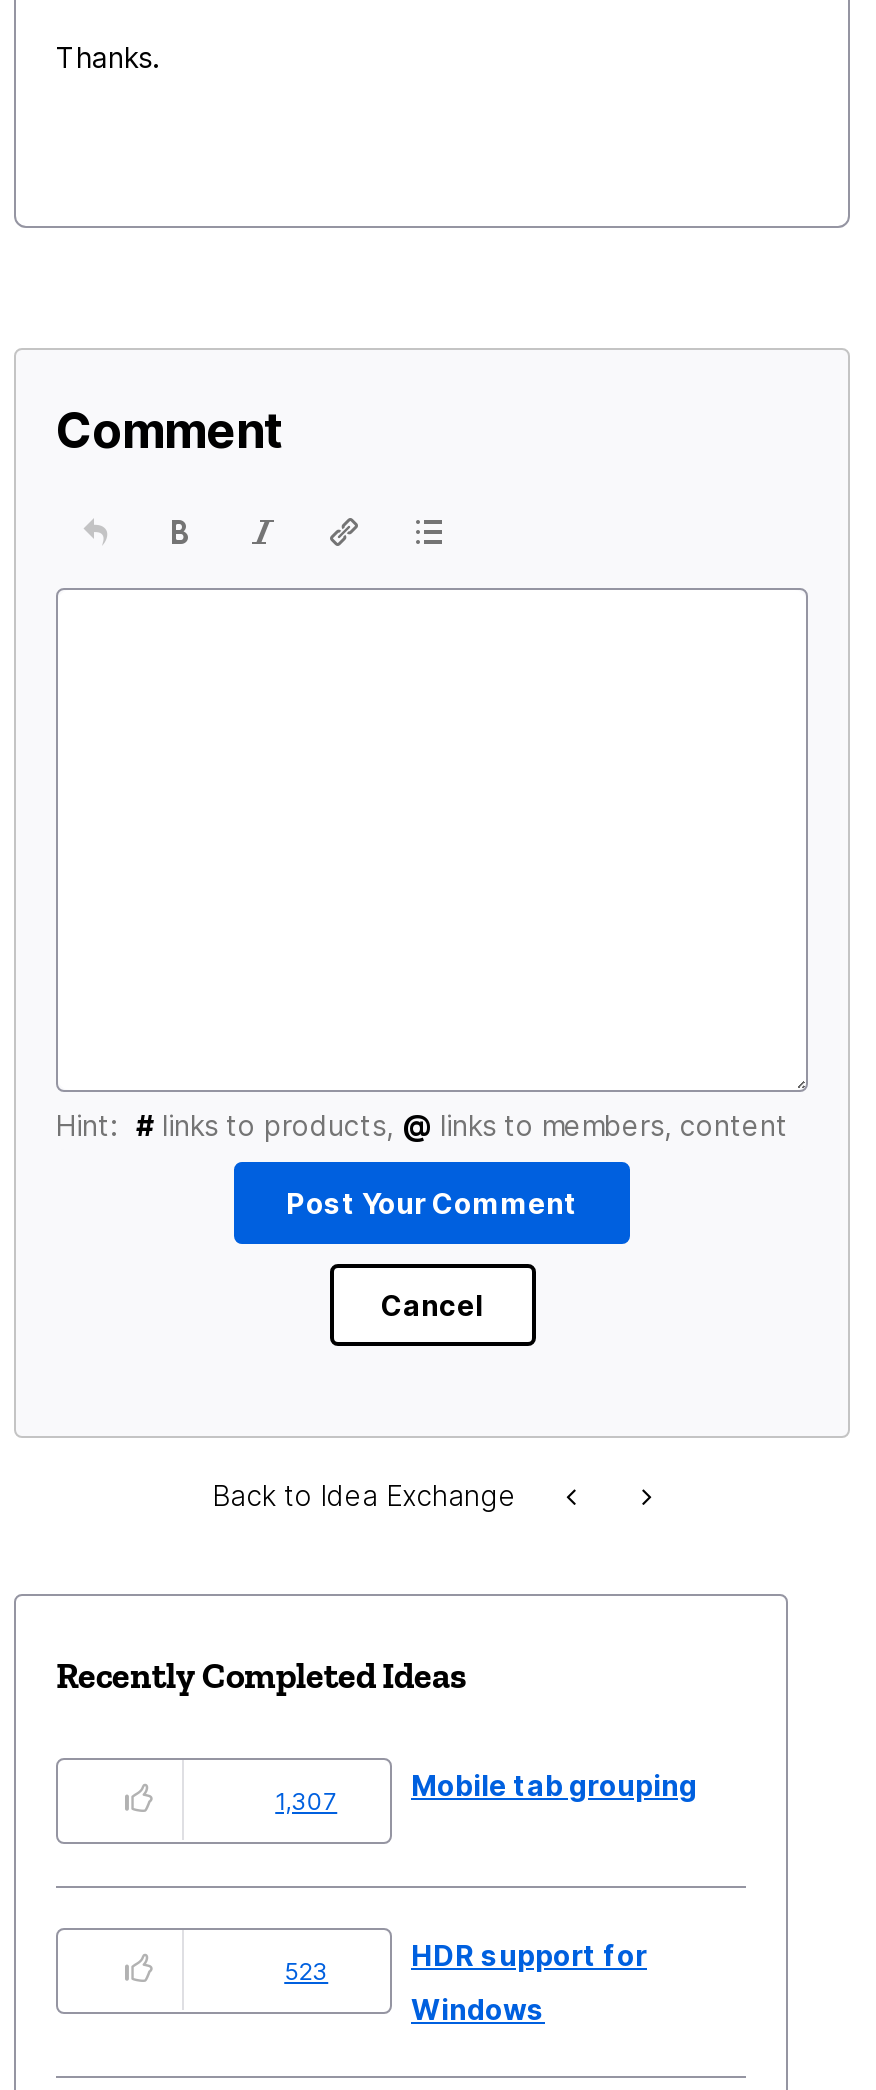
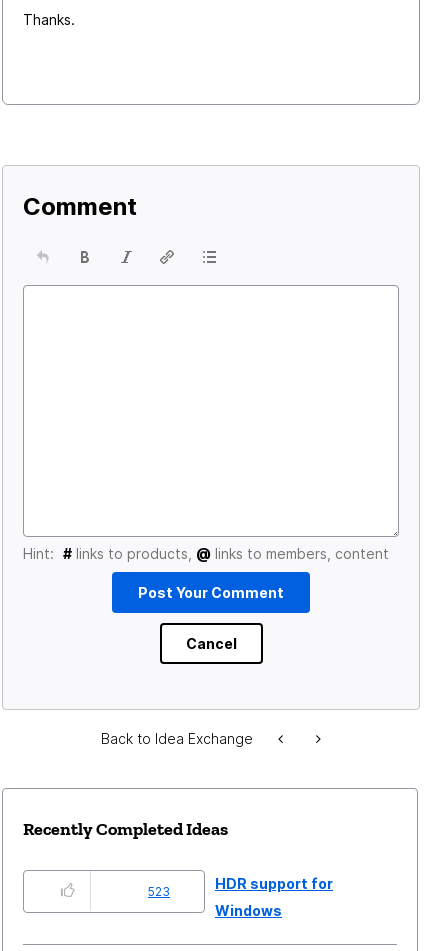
- 1,307
- Mobile tab grouping
